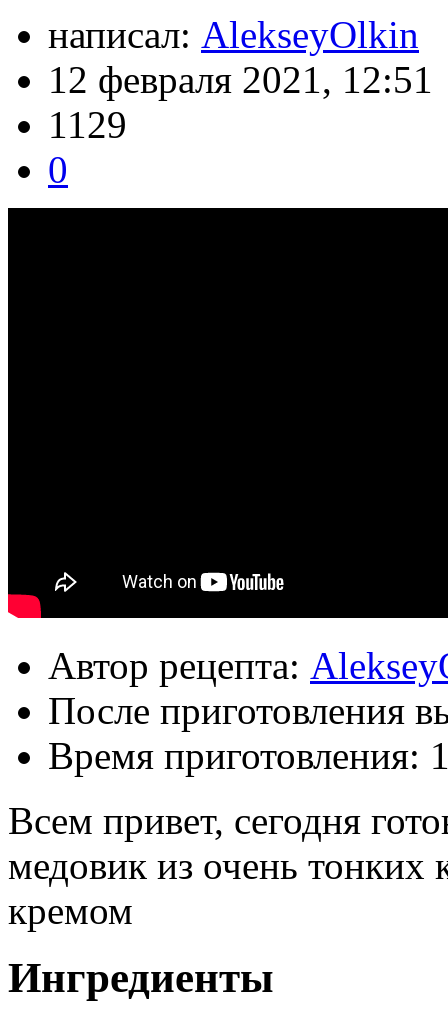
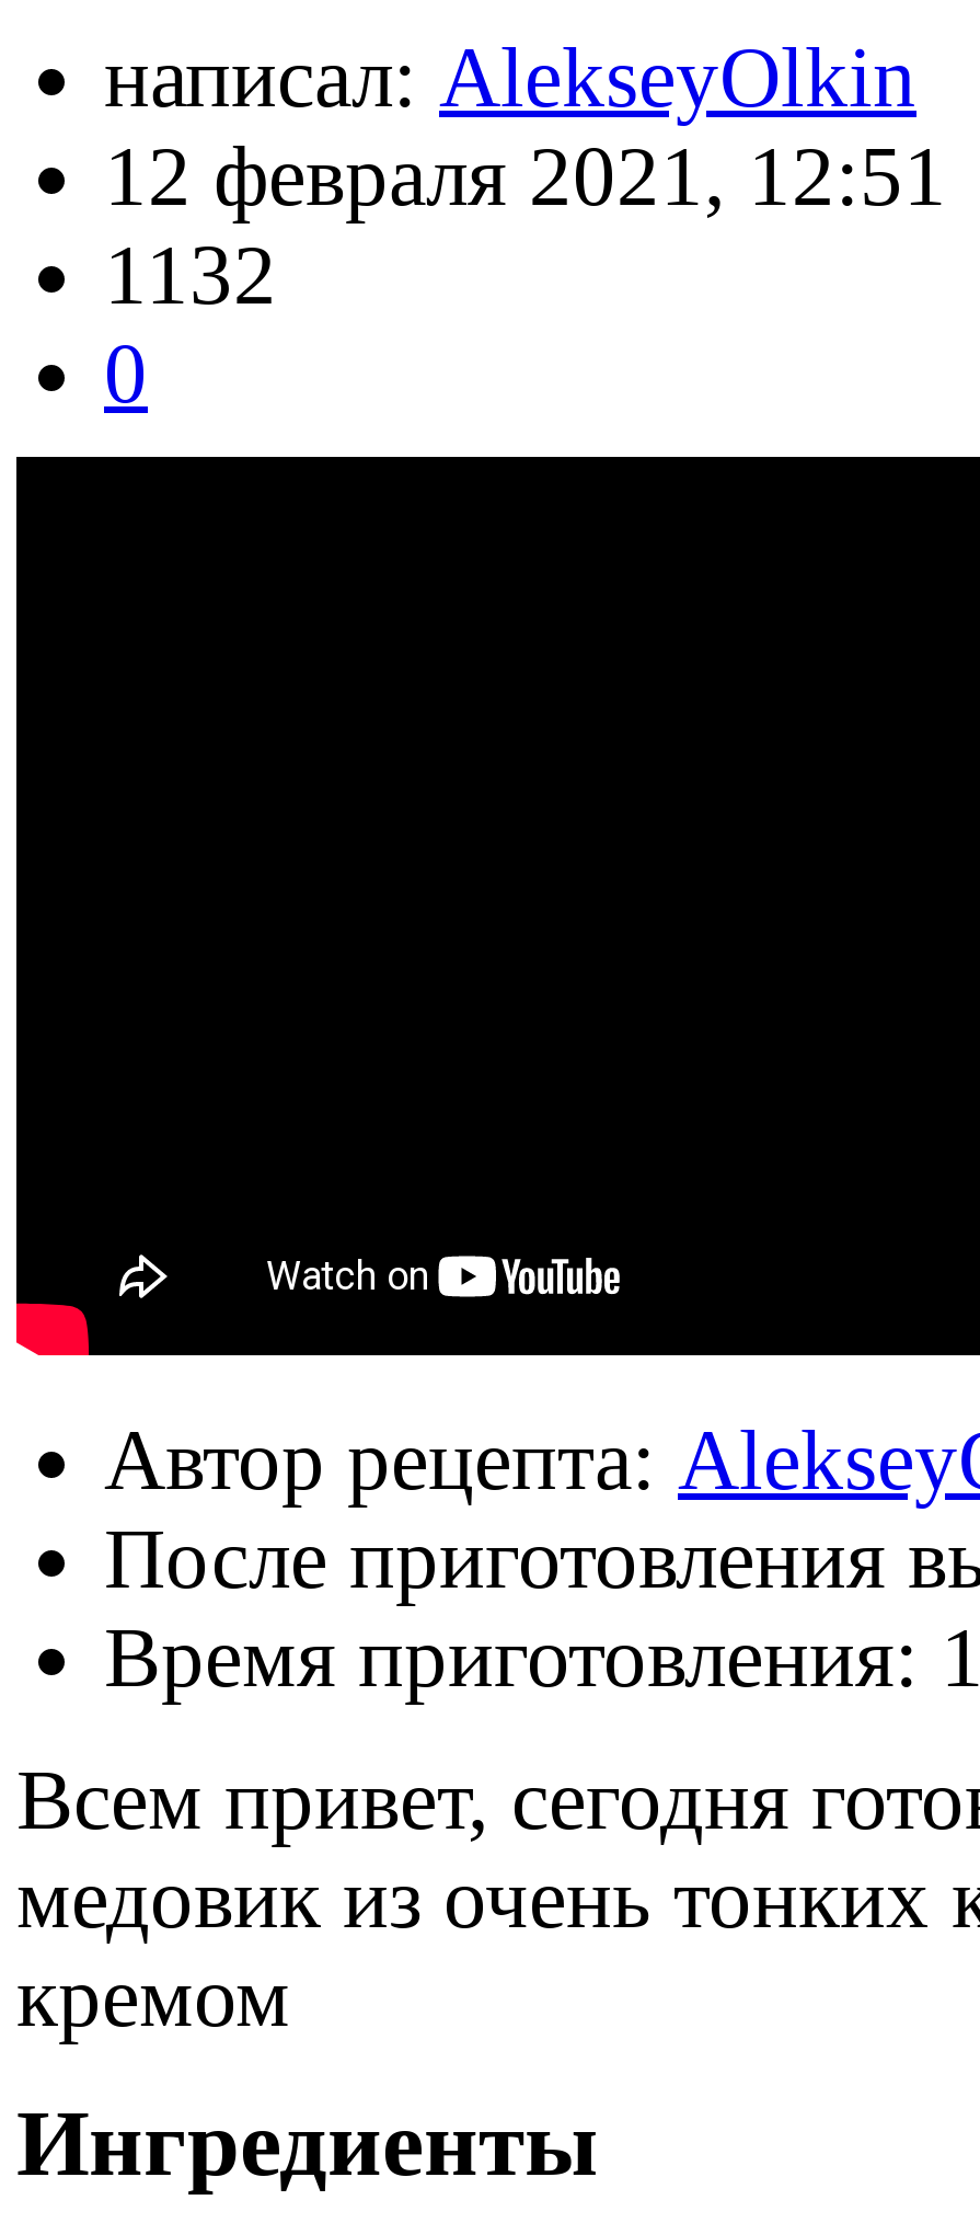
- 1129
+ 1132
